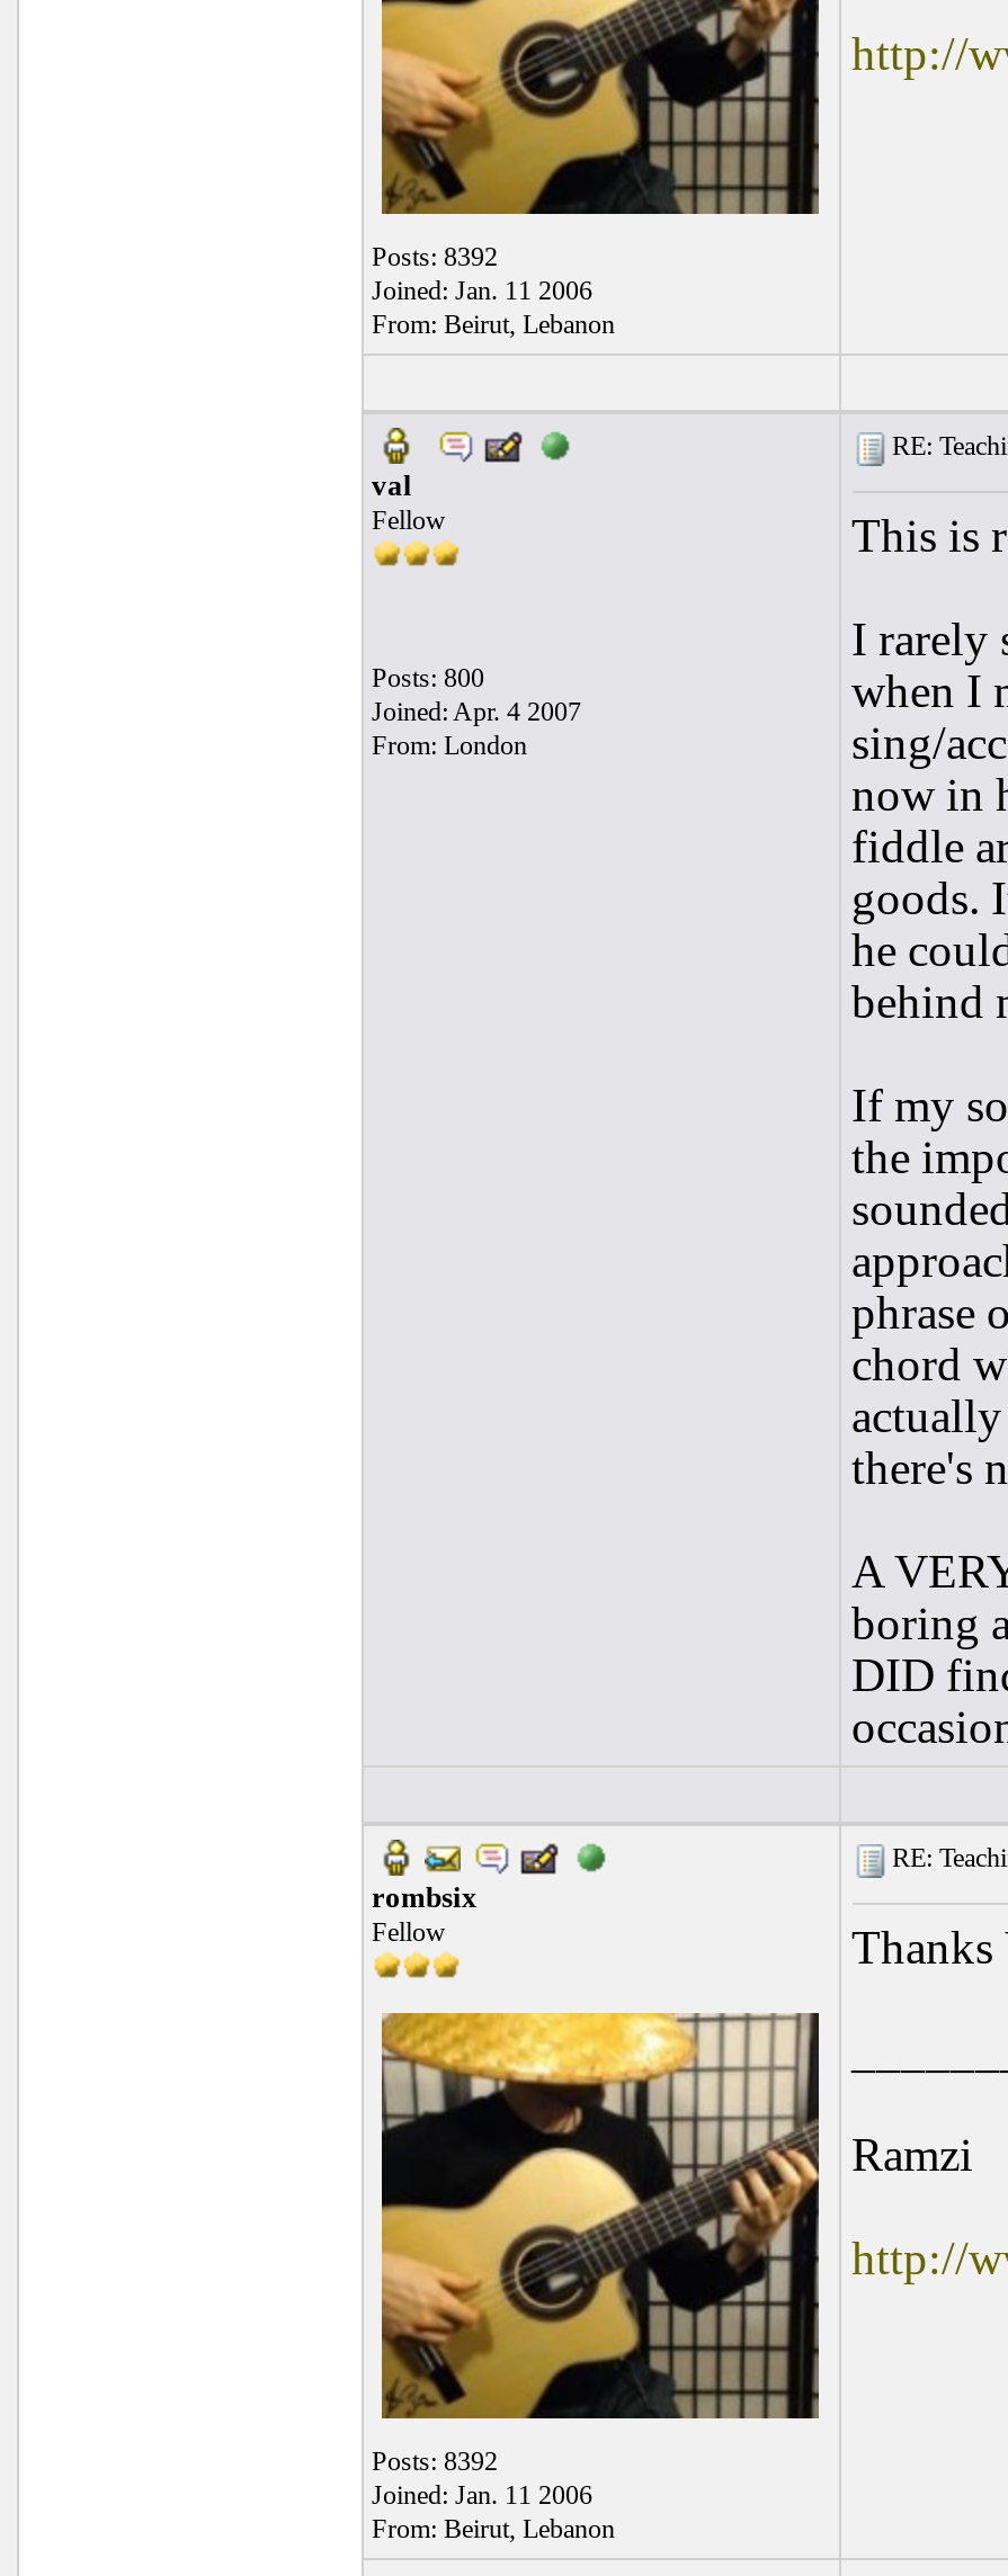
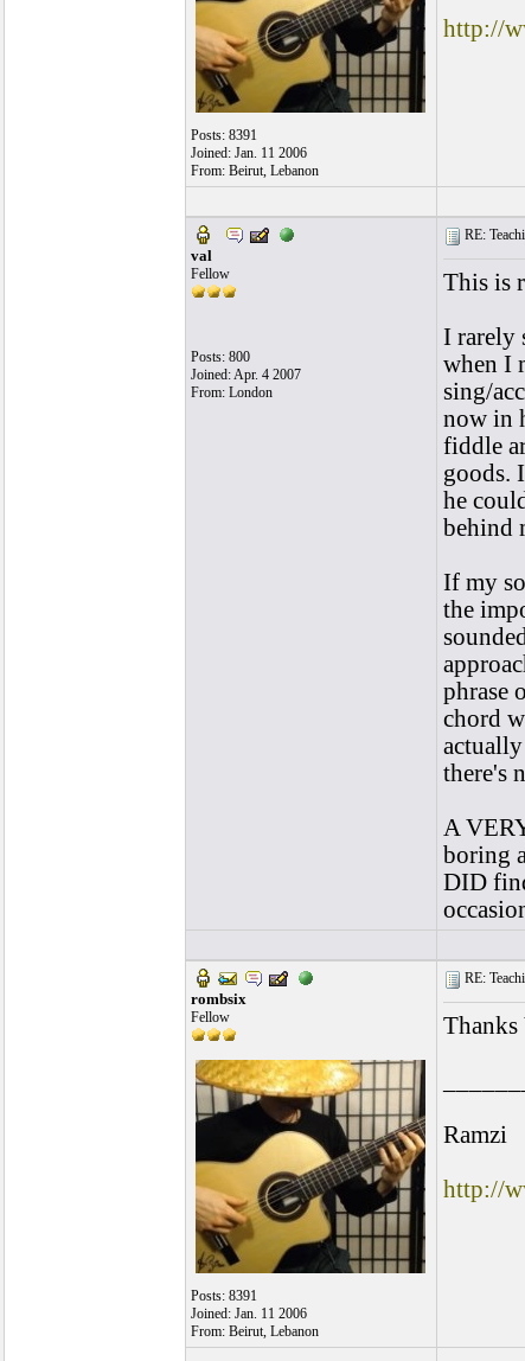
- Posts: 8392
+ Posts: 8391

- Posts: 8392
+ Posts: 8391
